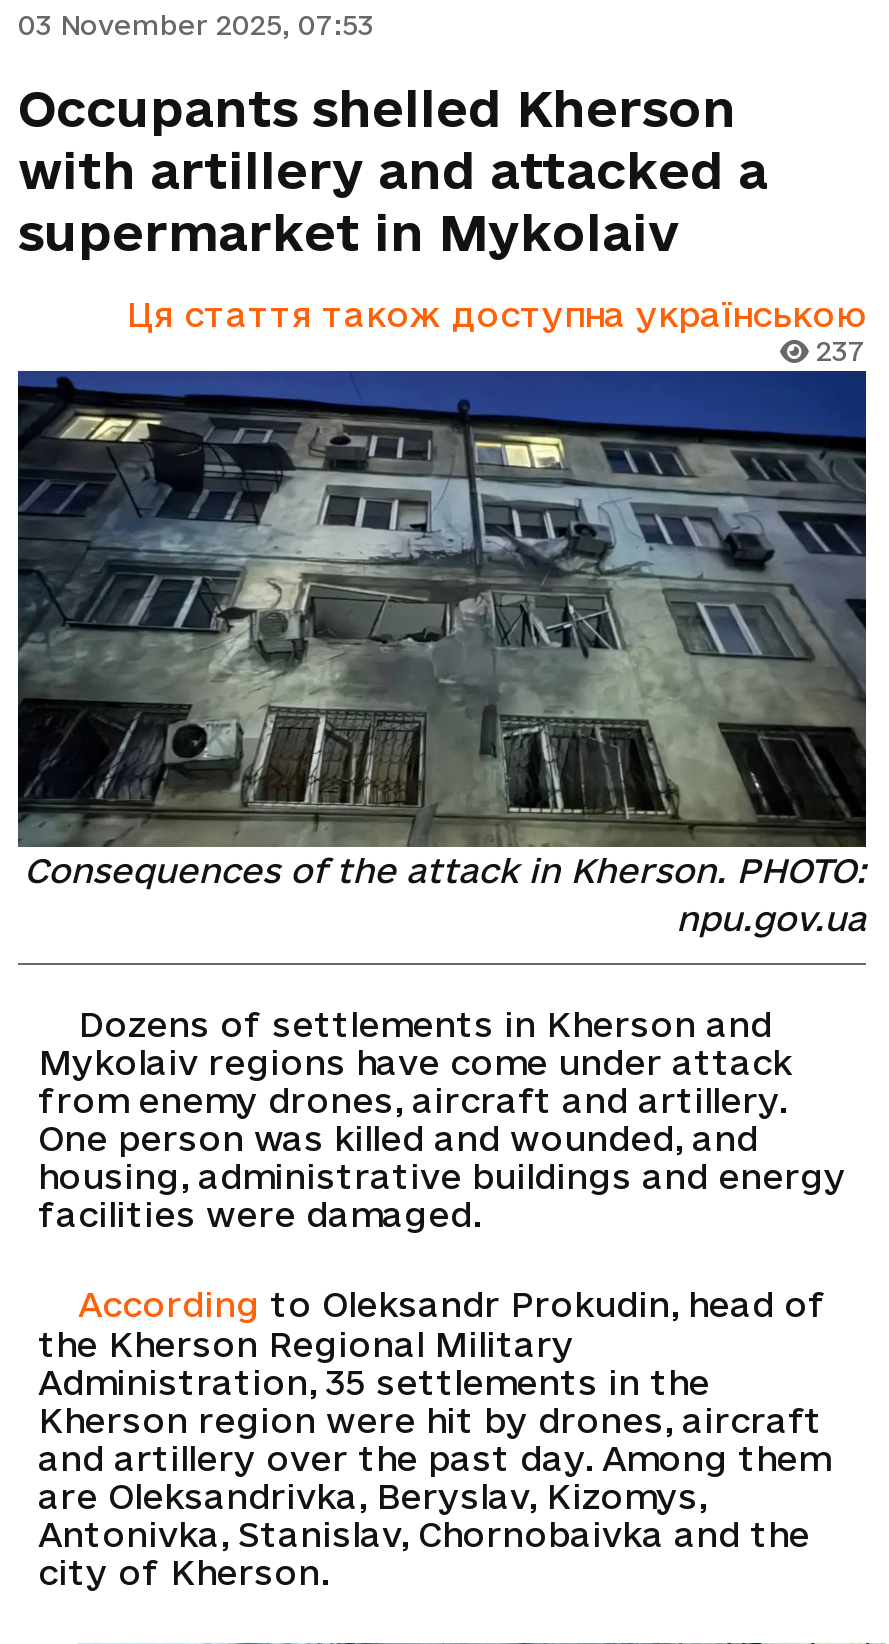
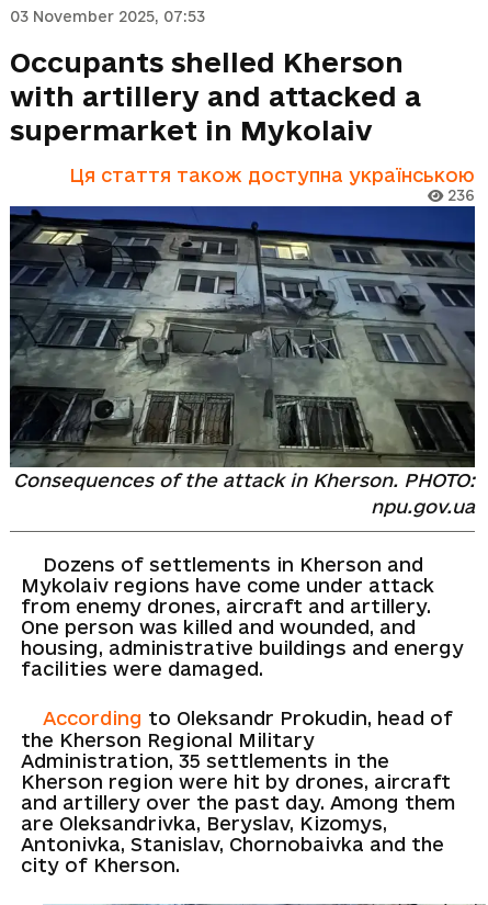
- 237
+ 236
